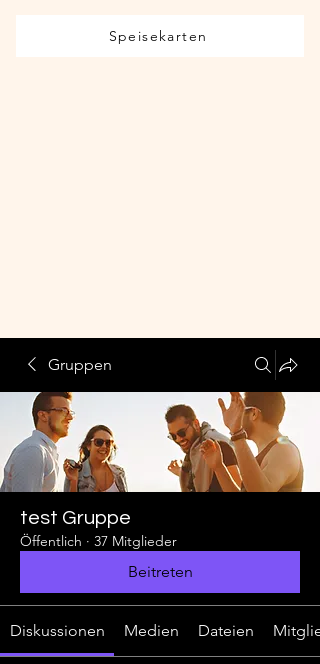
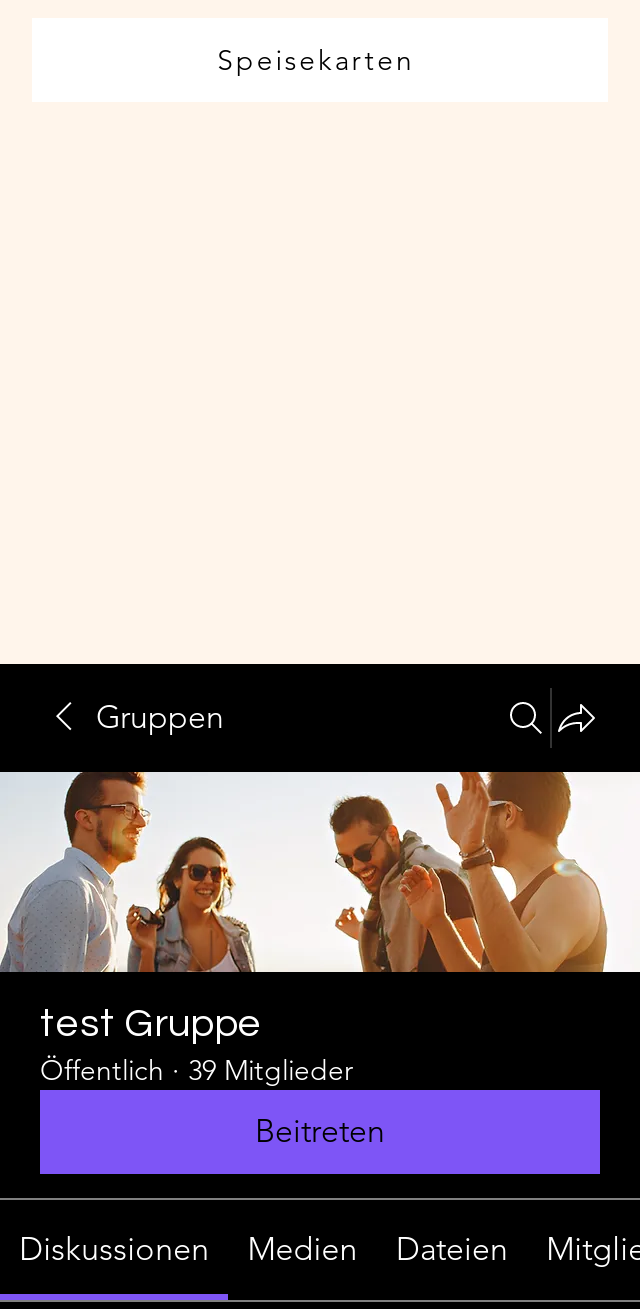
- Öffentlich · 37 Mitglieder
+ Öffentlich · 39 Mitglieder
